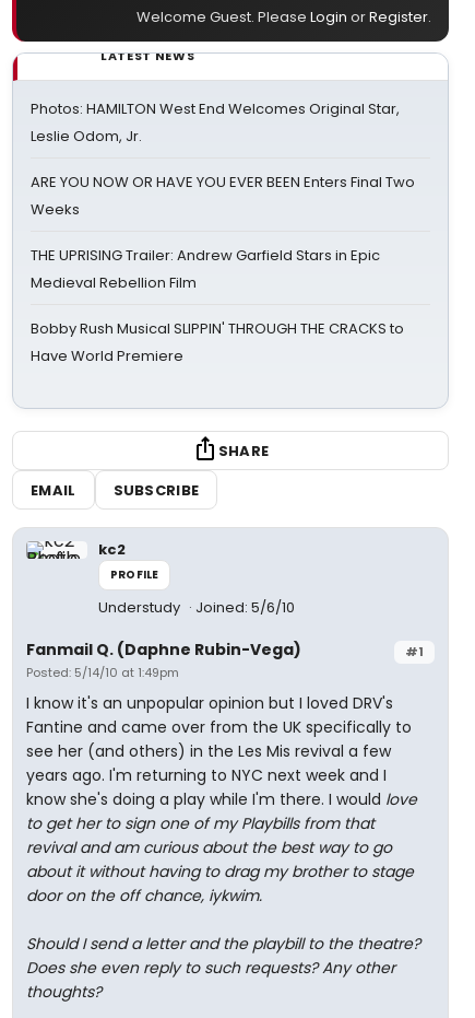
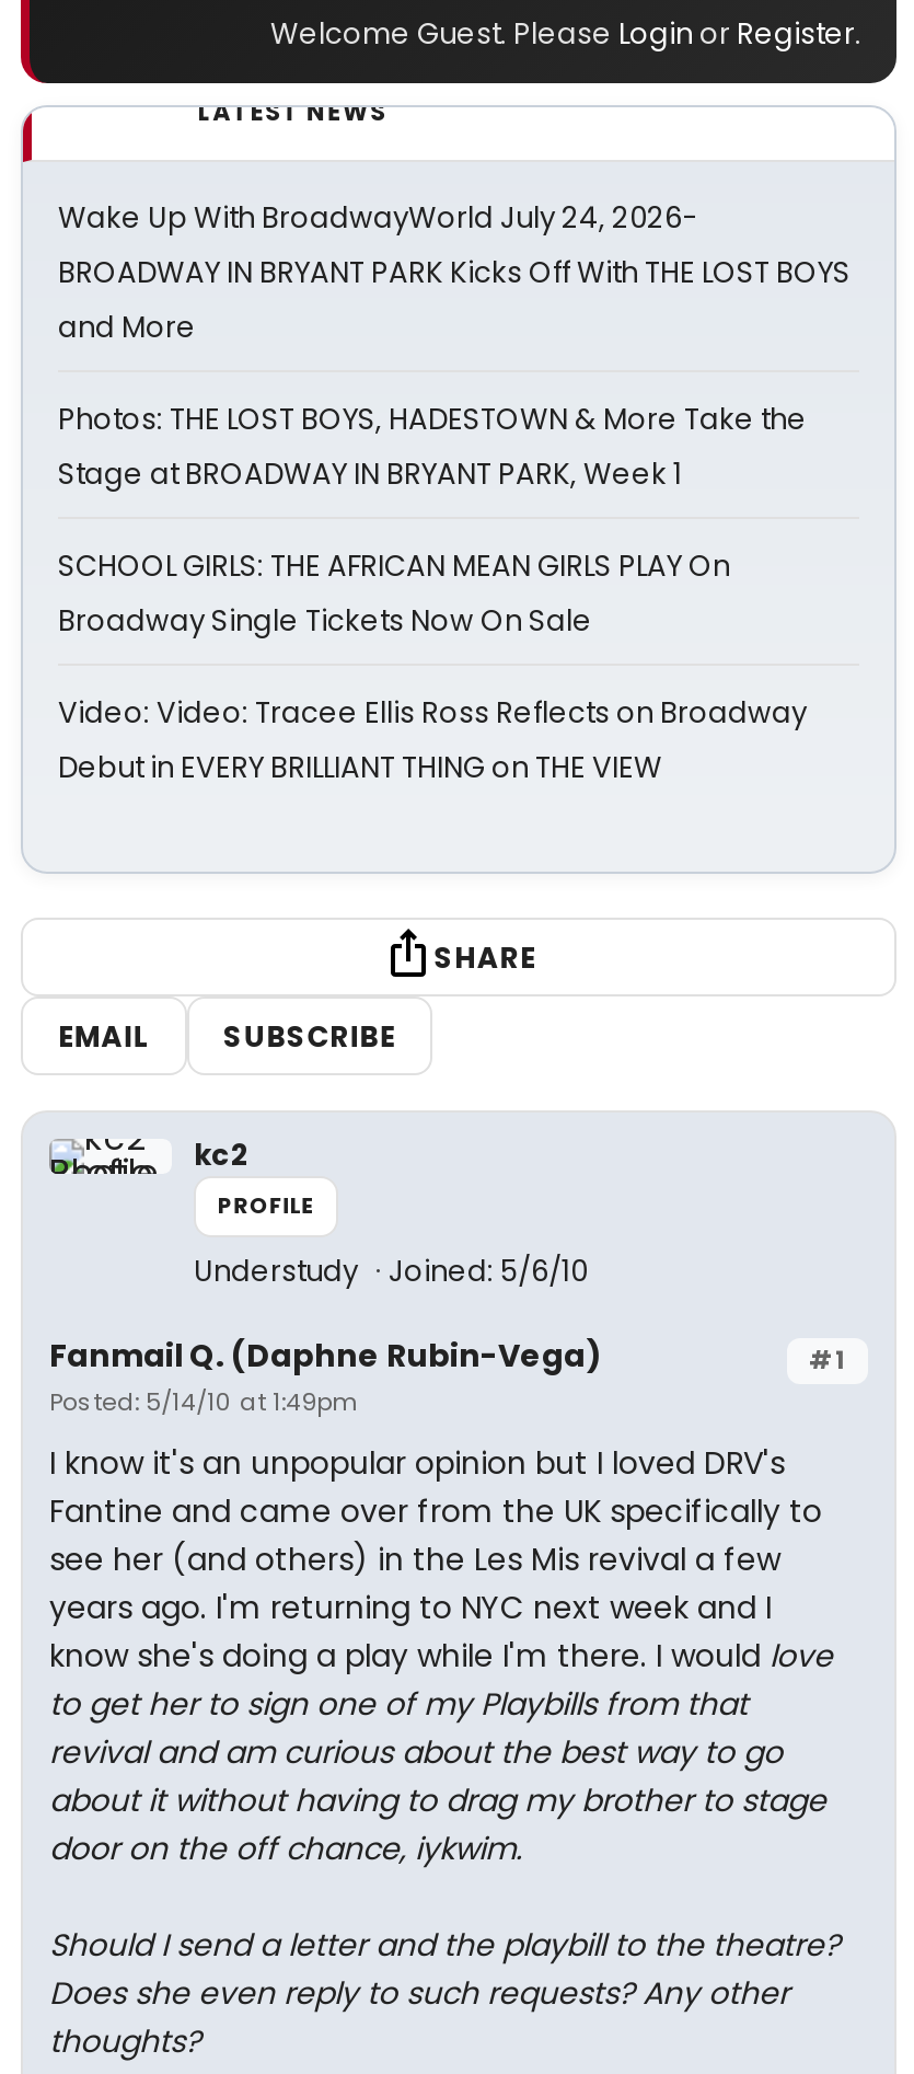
- Photos: HAMILTON West End Welcomes Original Star,
- Leslie Odom, Jr.
+ Wake Up With BroadwayWorld July 24, 2026-
+ BROADWAY IN BRYANT PARK Kicks Off With THE LOST BOYS
+ and More

- ARE YOU NOW OR HAVE YOU EVER BEEN Enters Final Two
- Weeks
+ Photos: THE LOST BOYS, HADESTOWN & More Take the
+ Stage at BROADWAY IN BRYANT PARK, Week 1

- THE UPRISING Trailer: Andrew Garfield Stars in Epic
- Medieval Rebellion Film
+ SCHOOL GIRLS: THE AFRICAN MEAN GIRLS PLAY On
+ Broadway Single Tickets Now On Sale

- Bobby Rush Musical SLIPPIN' THROUGH THE CRACKS to
- Have World Premiere
+ Video: Video: Tracee Ellis Ross Reflects on Broadway
+ Debut in EVERY BRILLIANT THING on THE VIEW
